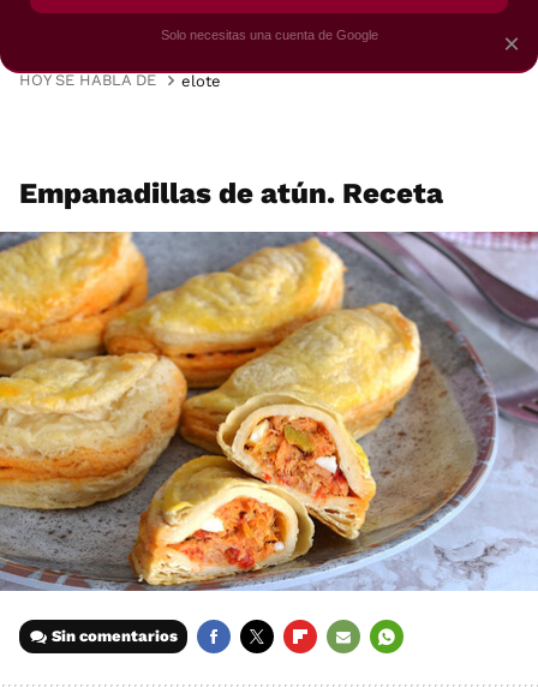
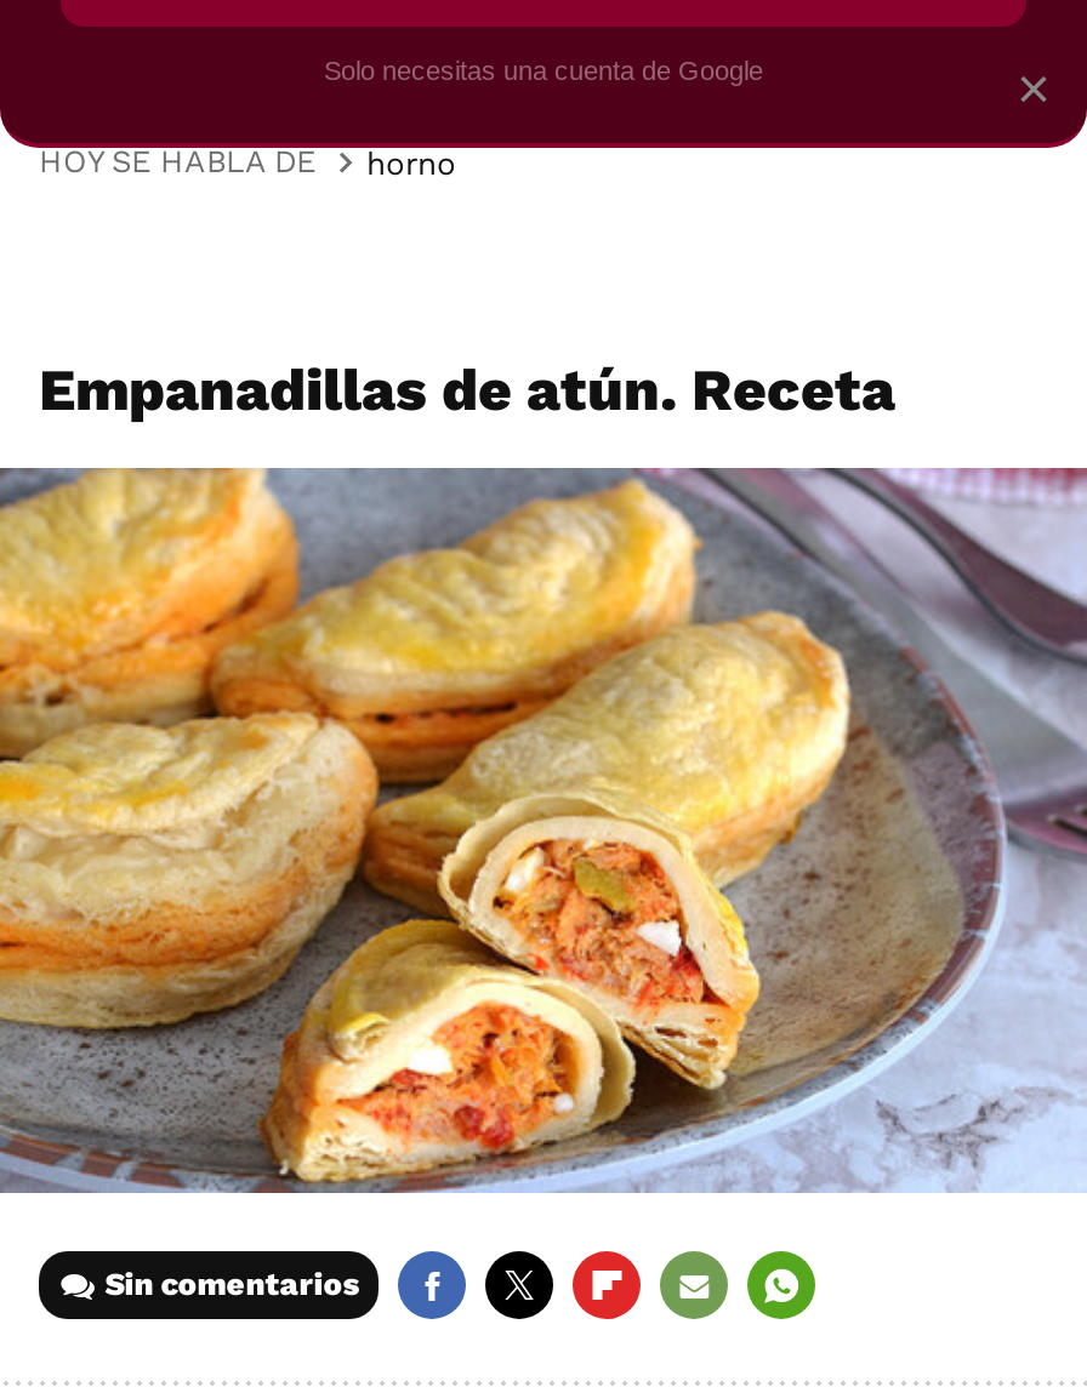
- elote
+ horno
